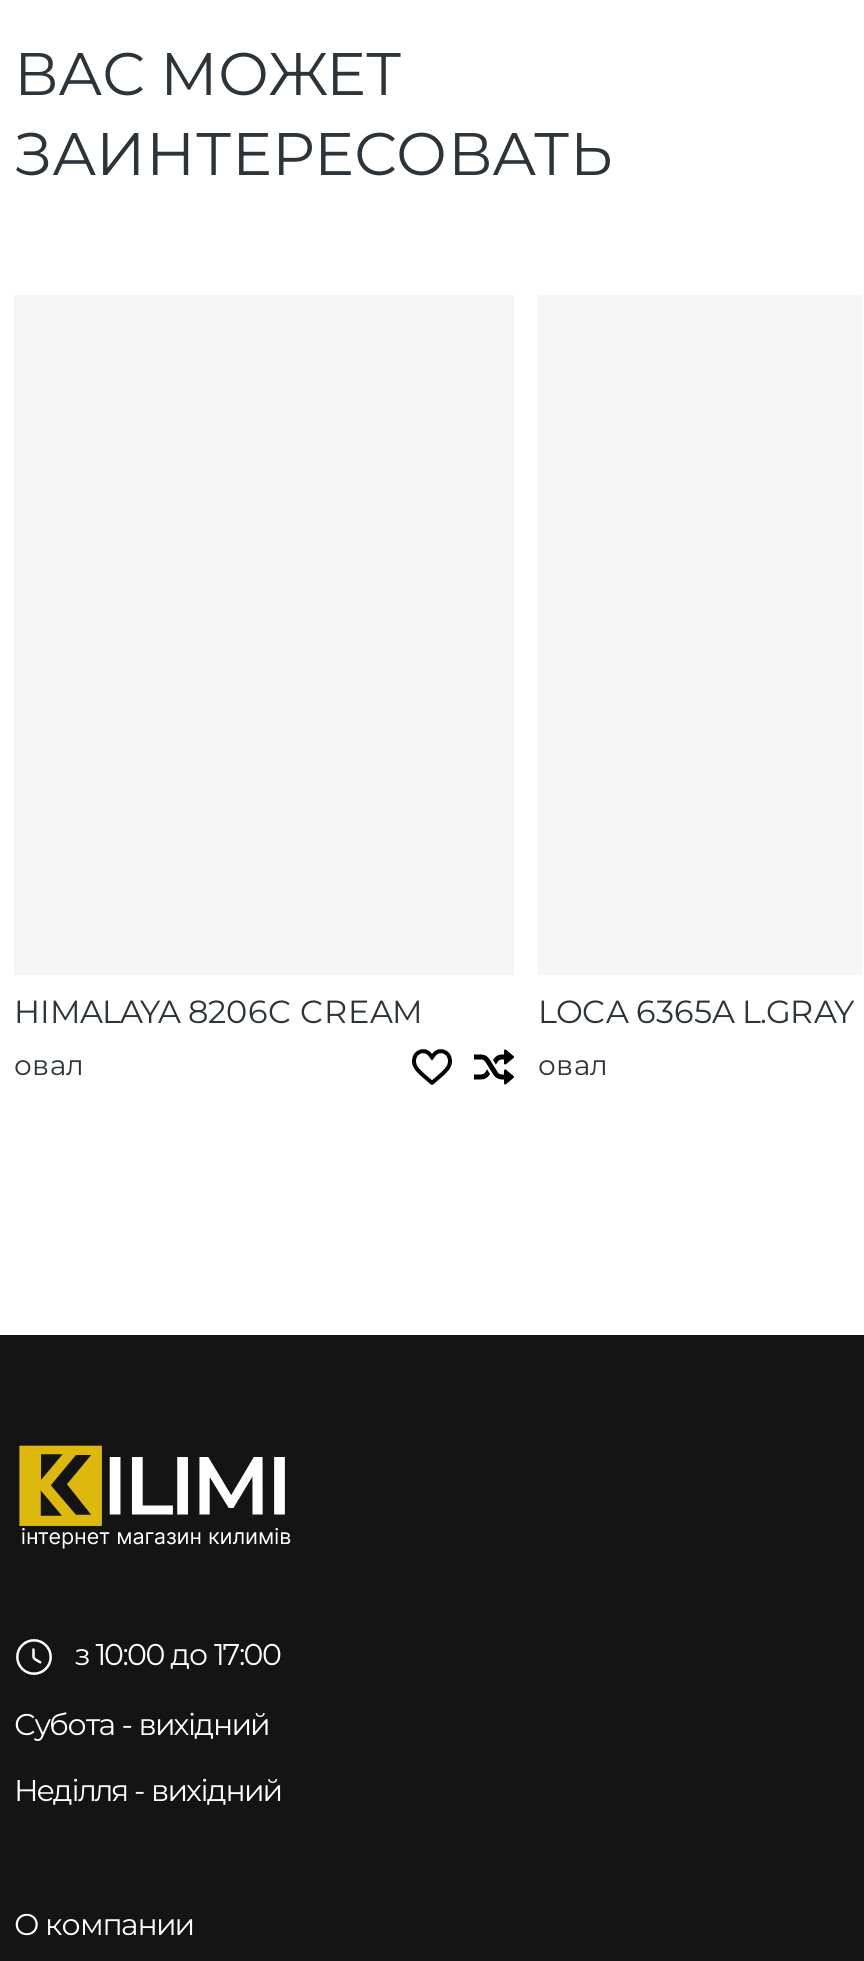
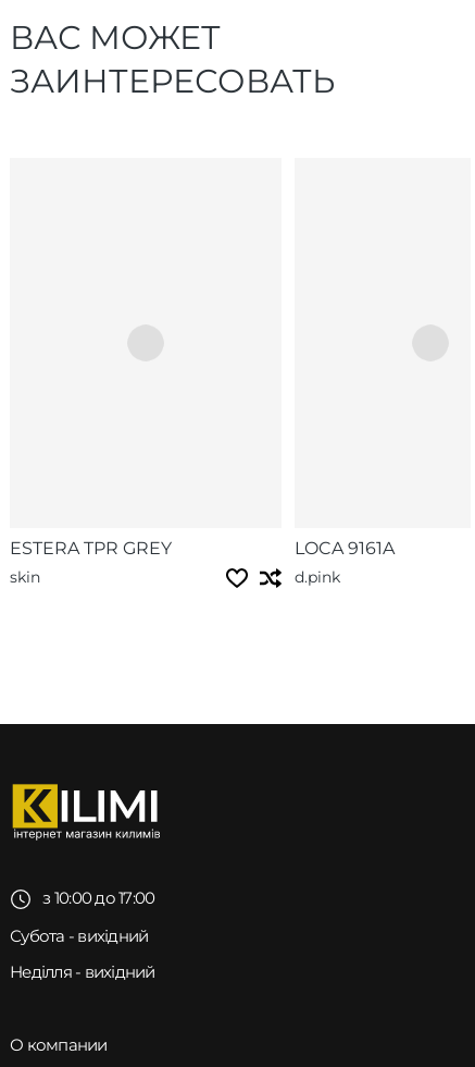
- HIMALAYA 8206C CREAM
- овал
+ ESTERA TPR GREY
+ skin

- LOCA 6365A L.GRAY
- овал
+ LOCA 9161A
+ d.pink
